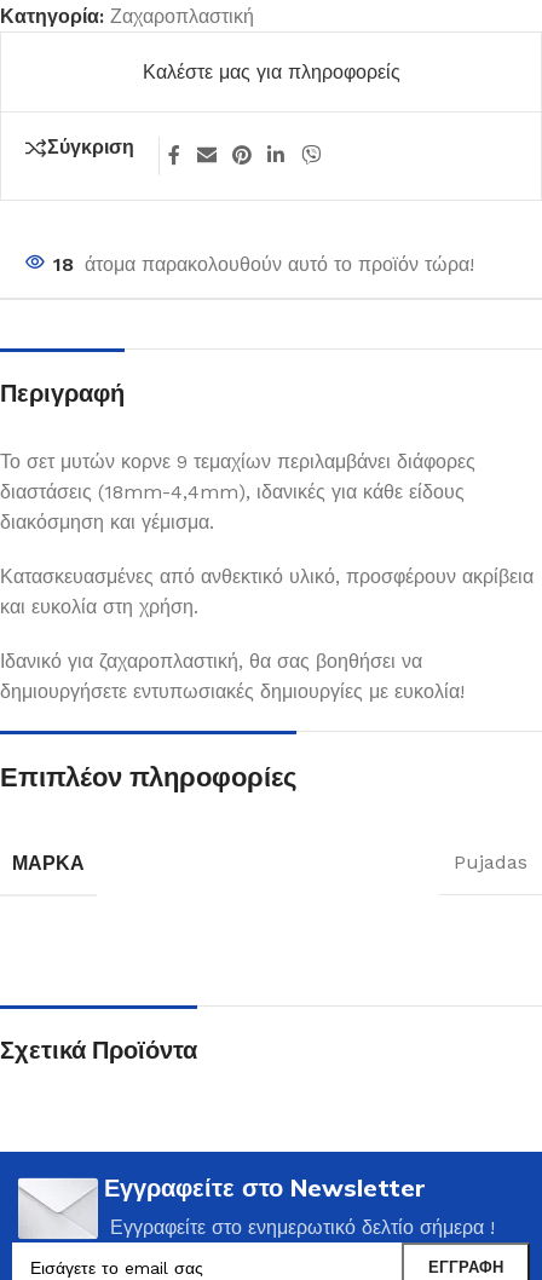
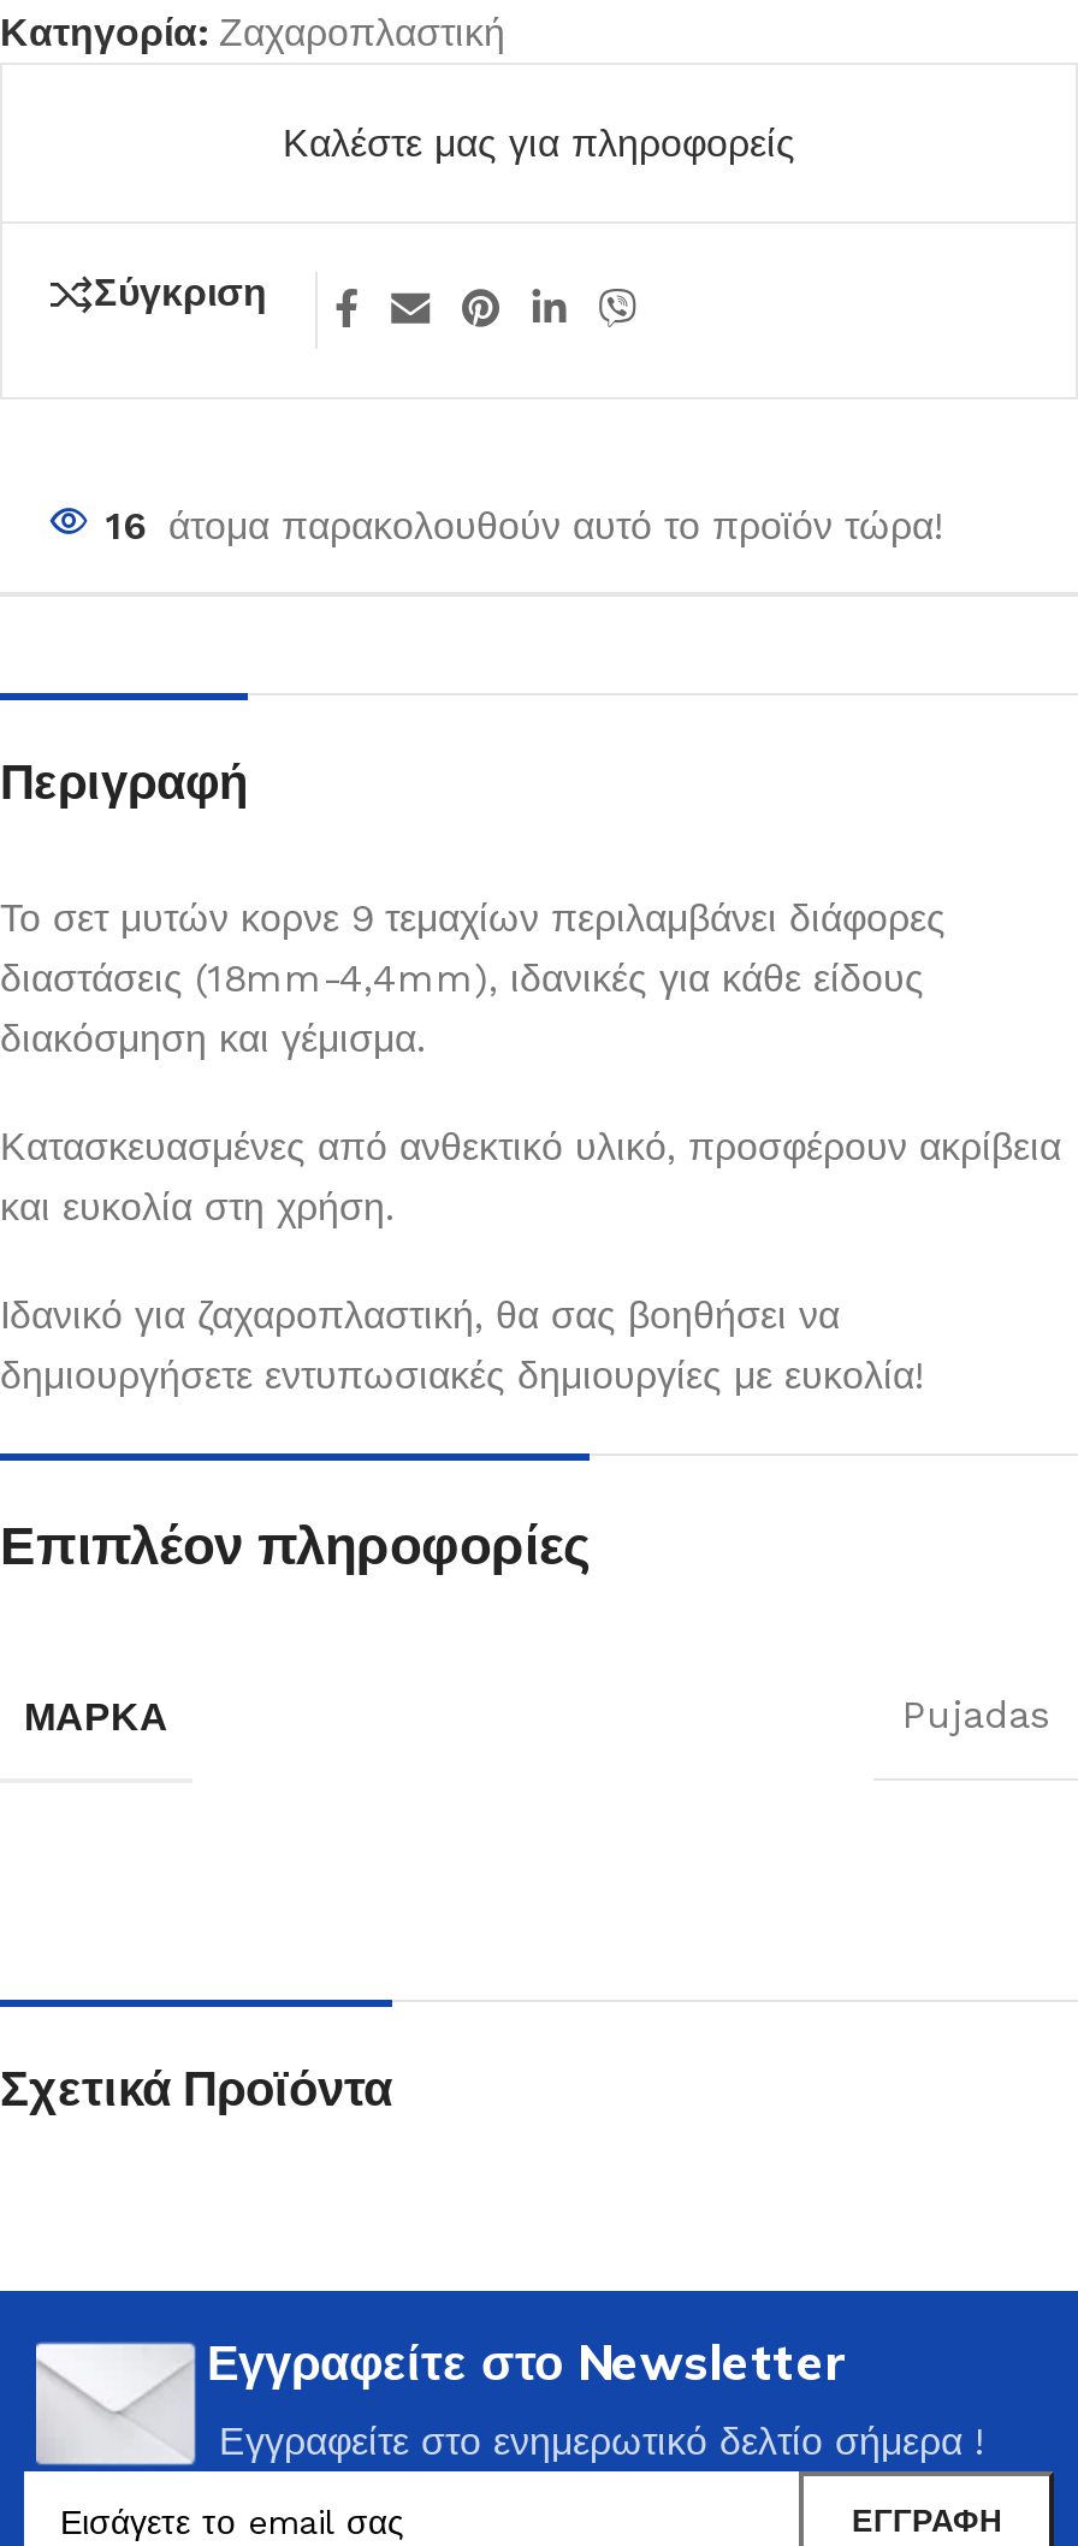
- 18 άτομα παρακολουθούν αυτό το προϊόν τώρα!
+ 16 άτομα παρακολουθούν αυτό το προϊόν τώρα!
